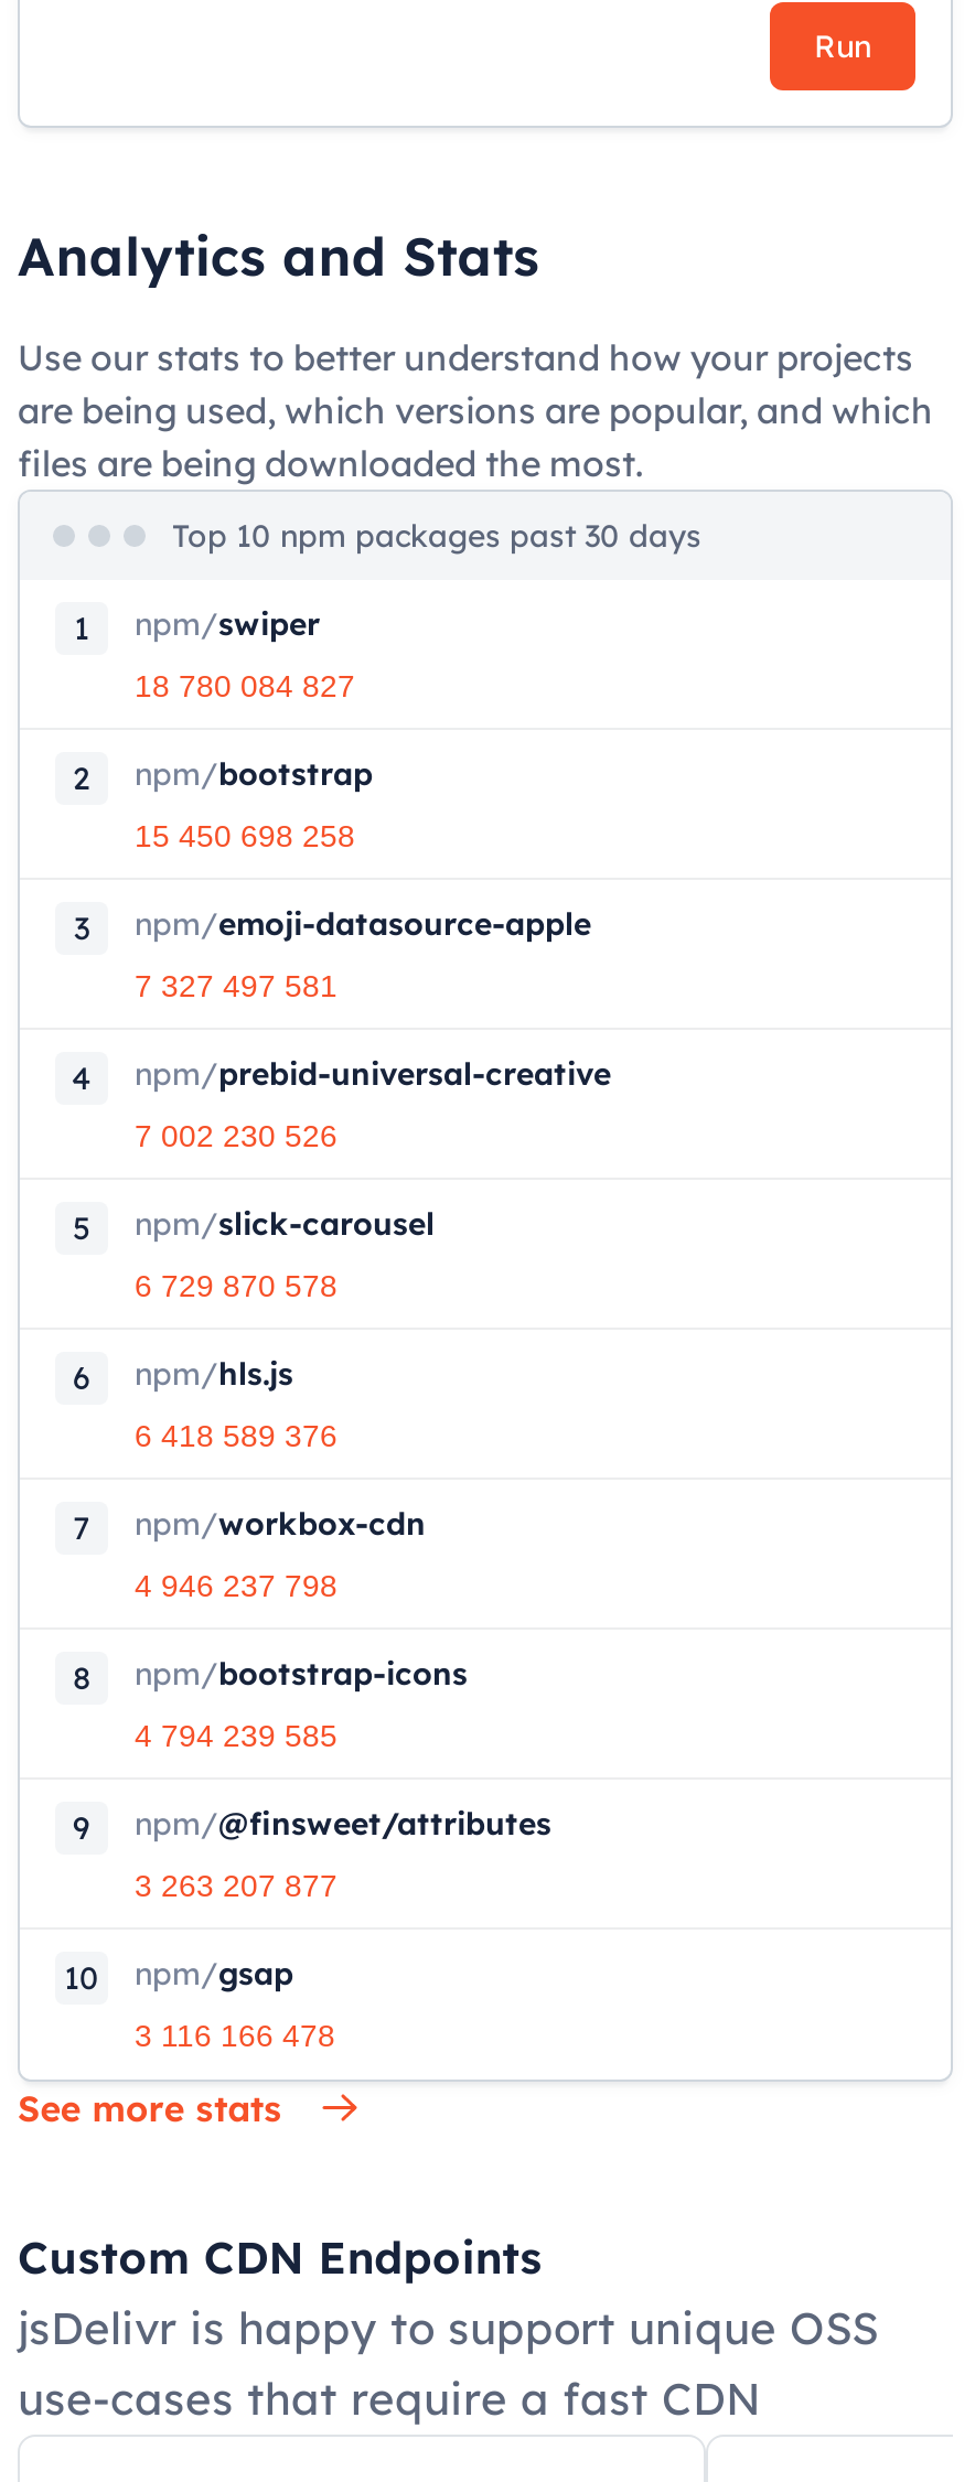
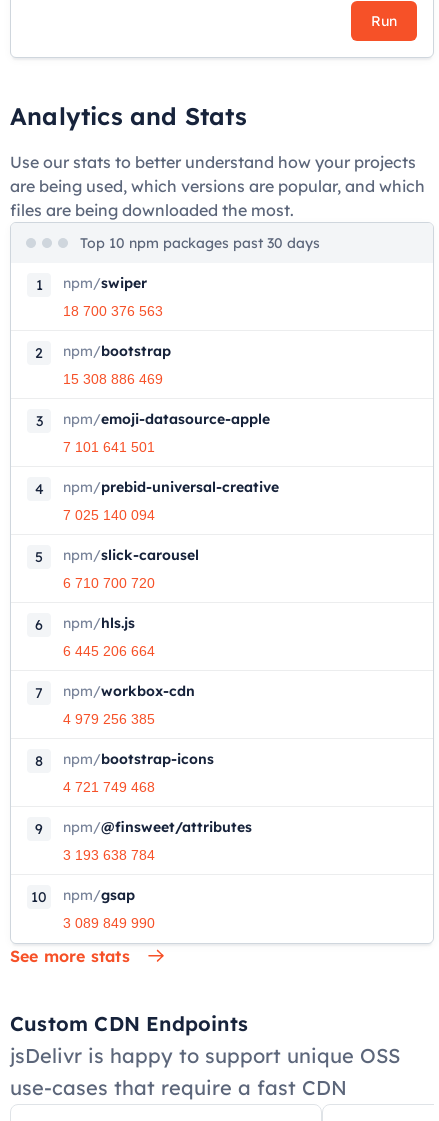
- 18 780 084 827
+ 18 700 376 563

- 15 450 698 258
+ 15 308 886 469

- 7 327 497 581
+ 7 101 641 501

- 7 002 230 526
+ 7 025 140 094

- 6 729 870 578
+ 6 710 700 720

- 6 418 589 376
+ 6 445 206 664

- 4 946 237 798
+ 4 979 256 385

- 4 794 239 585
+ 4 721 749 468

- 3 263 207 877
+ 3 193 638 784

- 3 116 166 478
+ 3 089 849 990
